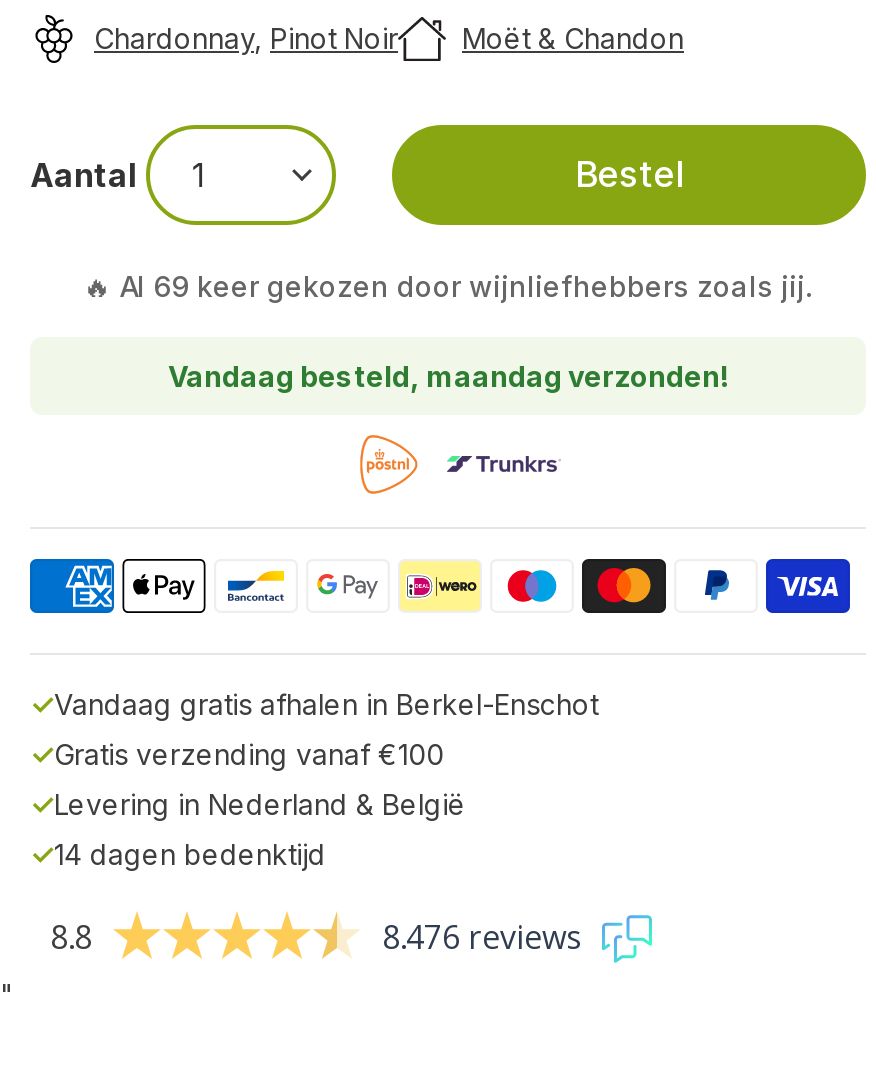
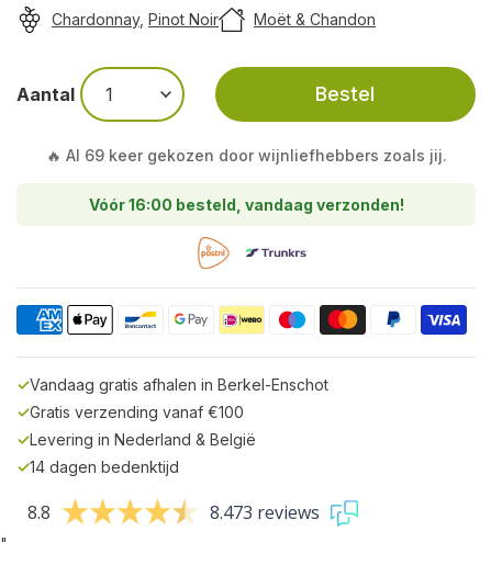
- Vandaag besteld, maandag verzonden!
+ Vóór 16:00 besteld, vandaag verzonden!

- 8.476 reviews
+ 8.473 reviews
